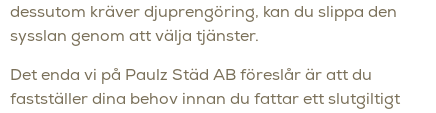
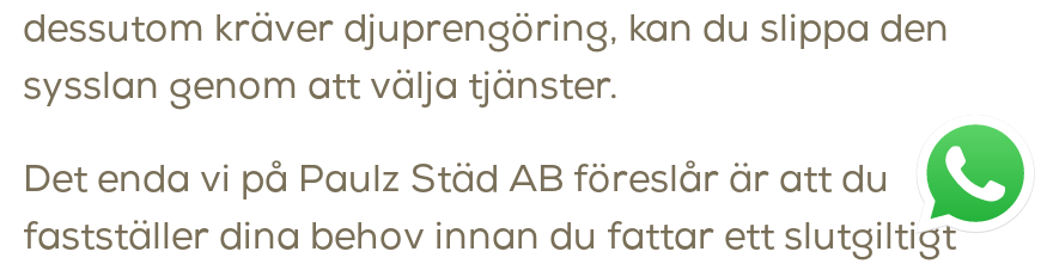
+ [image]
